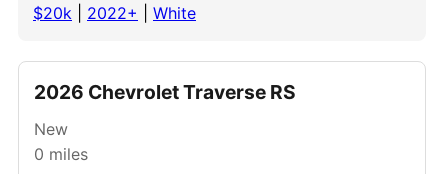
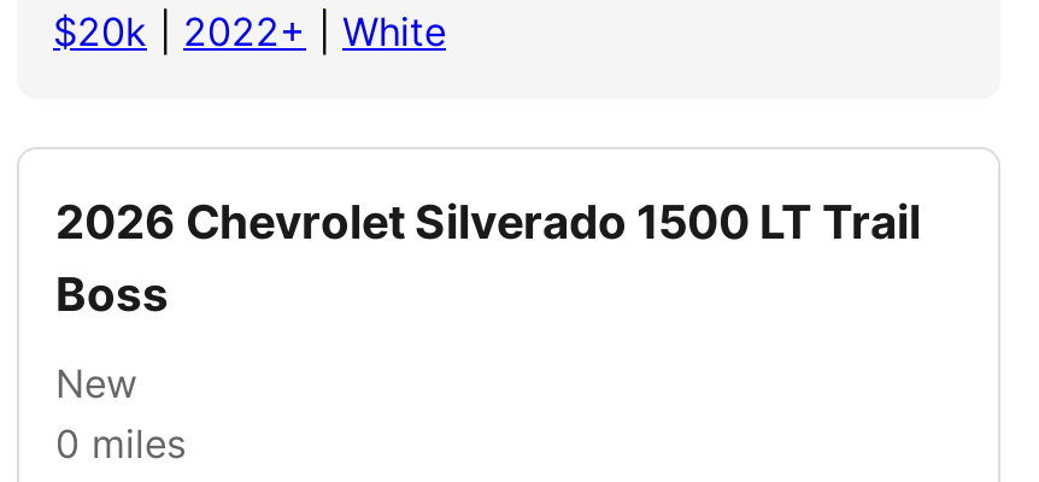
- 2026 Chevrolet Traverse RS
+ 2026 Chevrolet Silverado 1500 LT Trail
+ Boss
